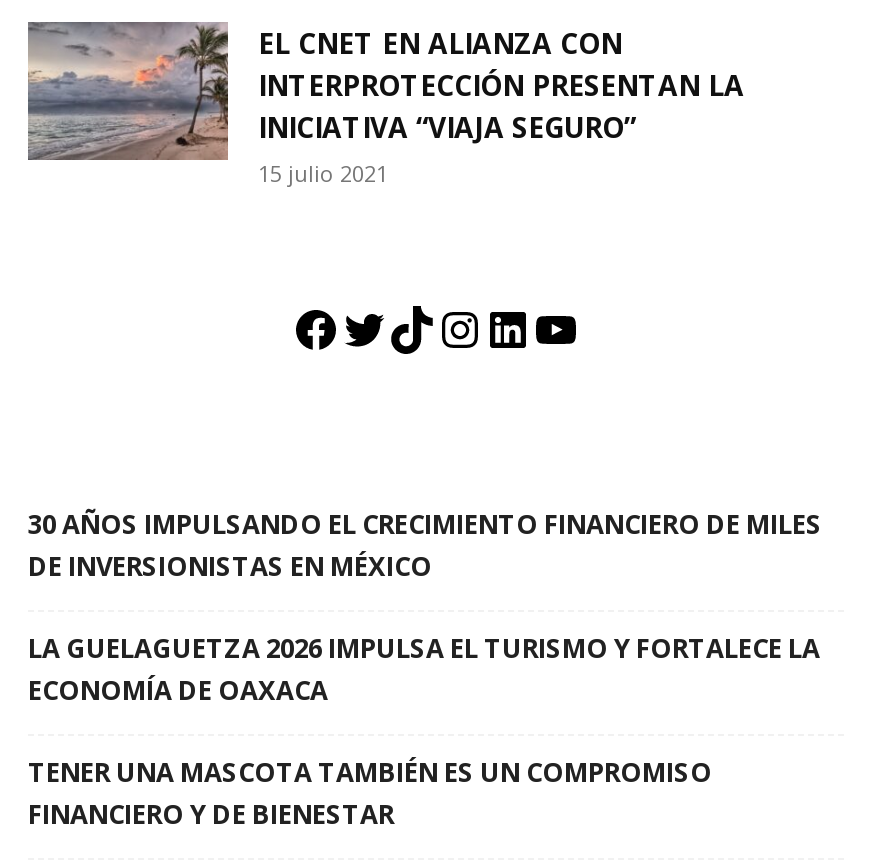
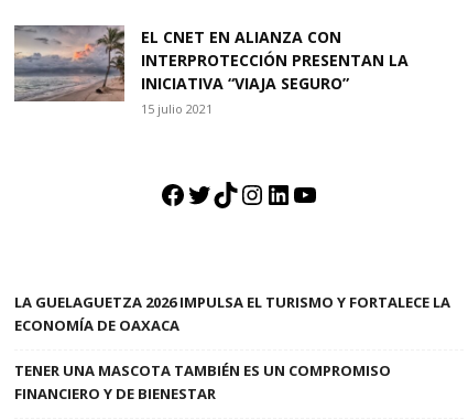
- 30 AÑOS IMPULSANDO EL CRECIMIENTO FINANCIERO DE MILES
- DE INVERSIONISTAS EN MÉXICO
